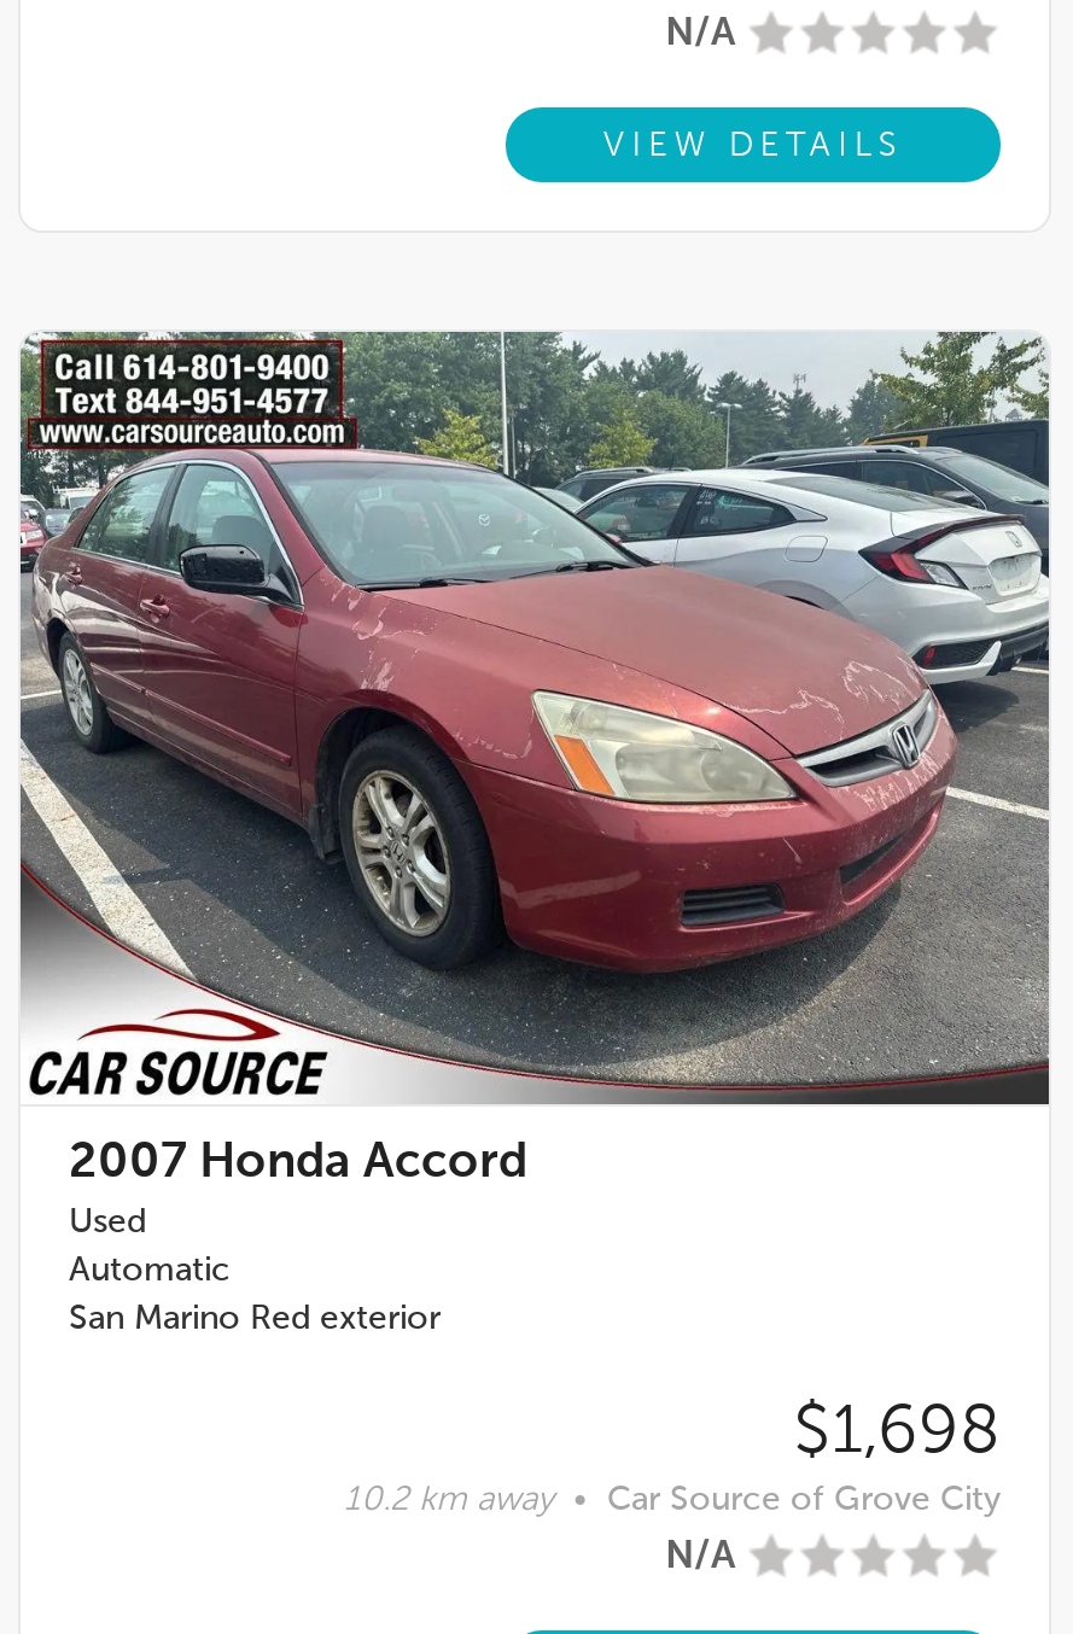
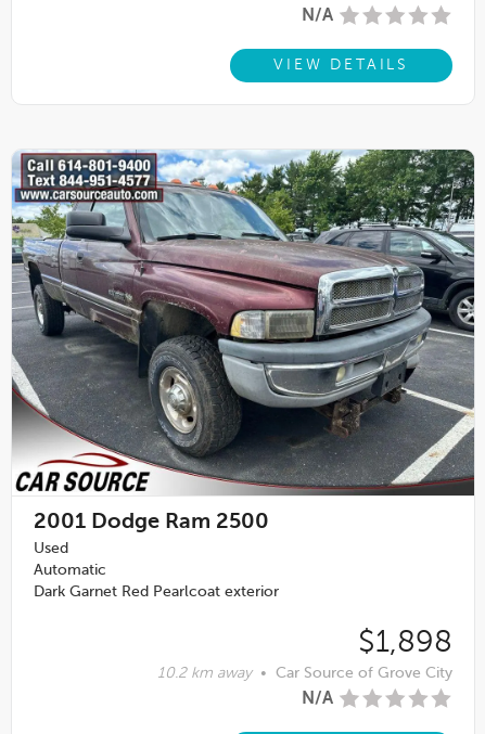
- [image]
- 2007 Honda Accord
+ [image]
+ 2001 Dodge Ram 2500

- San Marino Red exterior
+ Dark Garnet Red Pearlcoat exterior

- $1,698
+ $1,898
